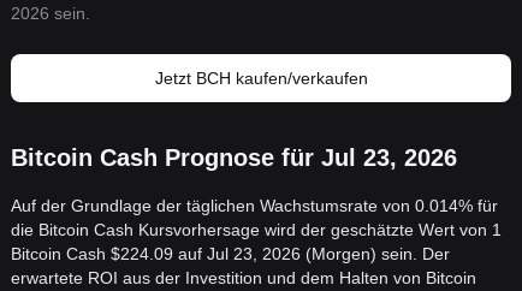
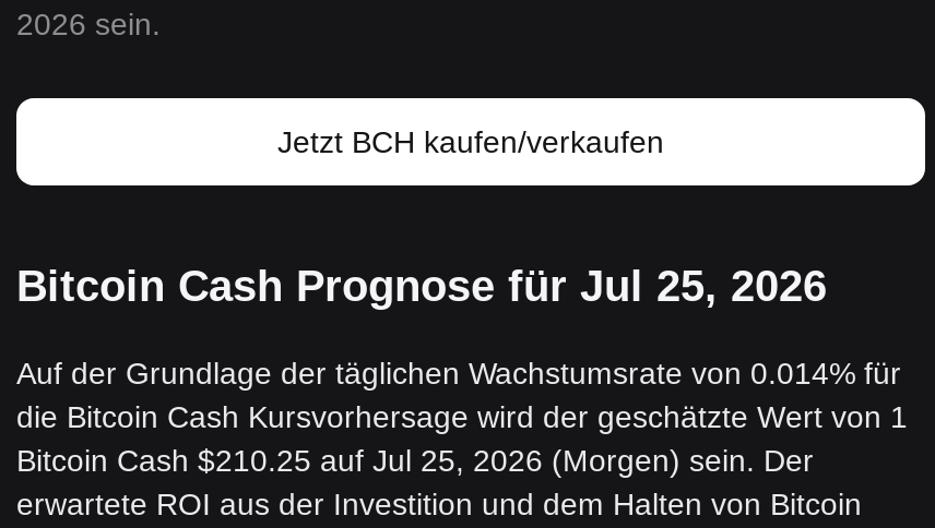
- Bitcoin Cash Prognose für Jul 23, 2026
+ Bitcoin Cash Prognose für Jul 25, 2026

- Bitcoin Cash $224.09 auf Jul 23, 2026 (Morgen) sein. Der
+ Bitcoin Cash $210.25 auf Jul 25, 2026 (Morgen) sein. Der
